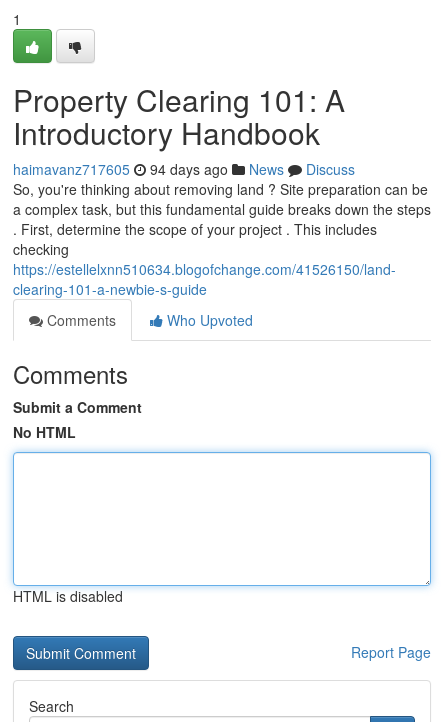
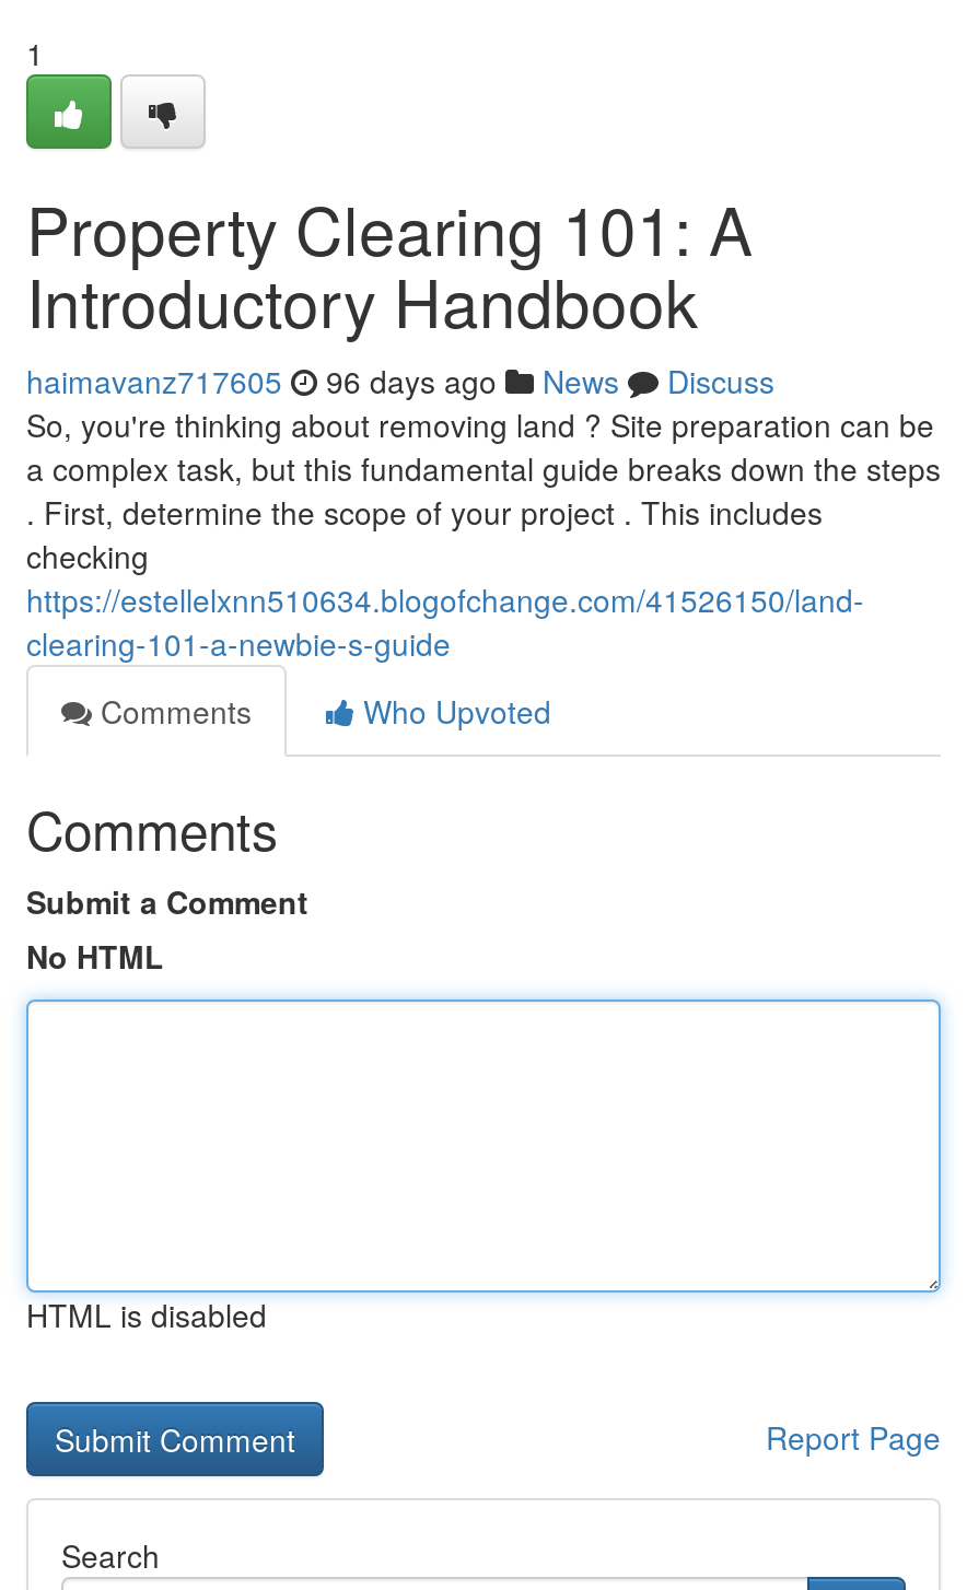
- haimavanz717605 94 days ago News Discuss
+ haimavanz717605 96 days ago News Discuss
